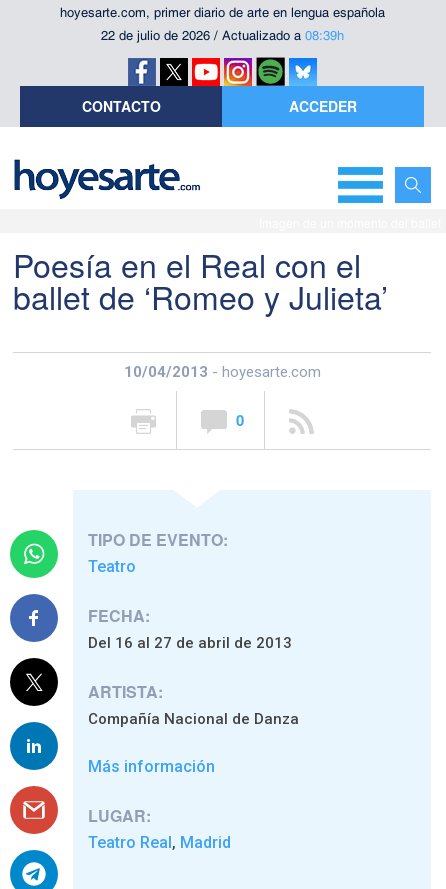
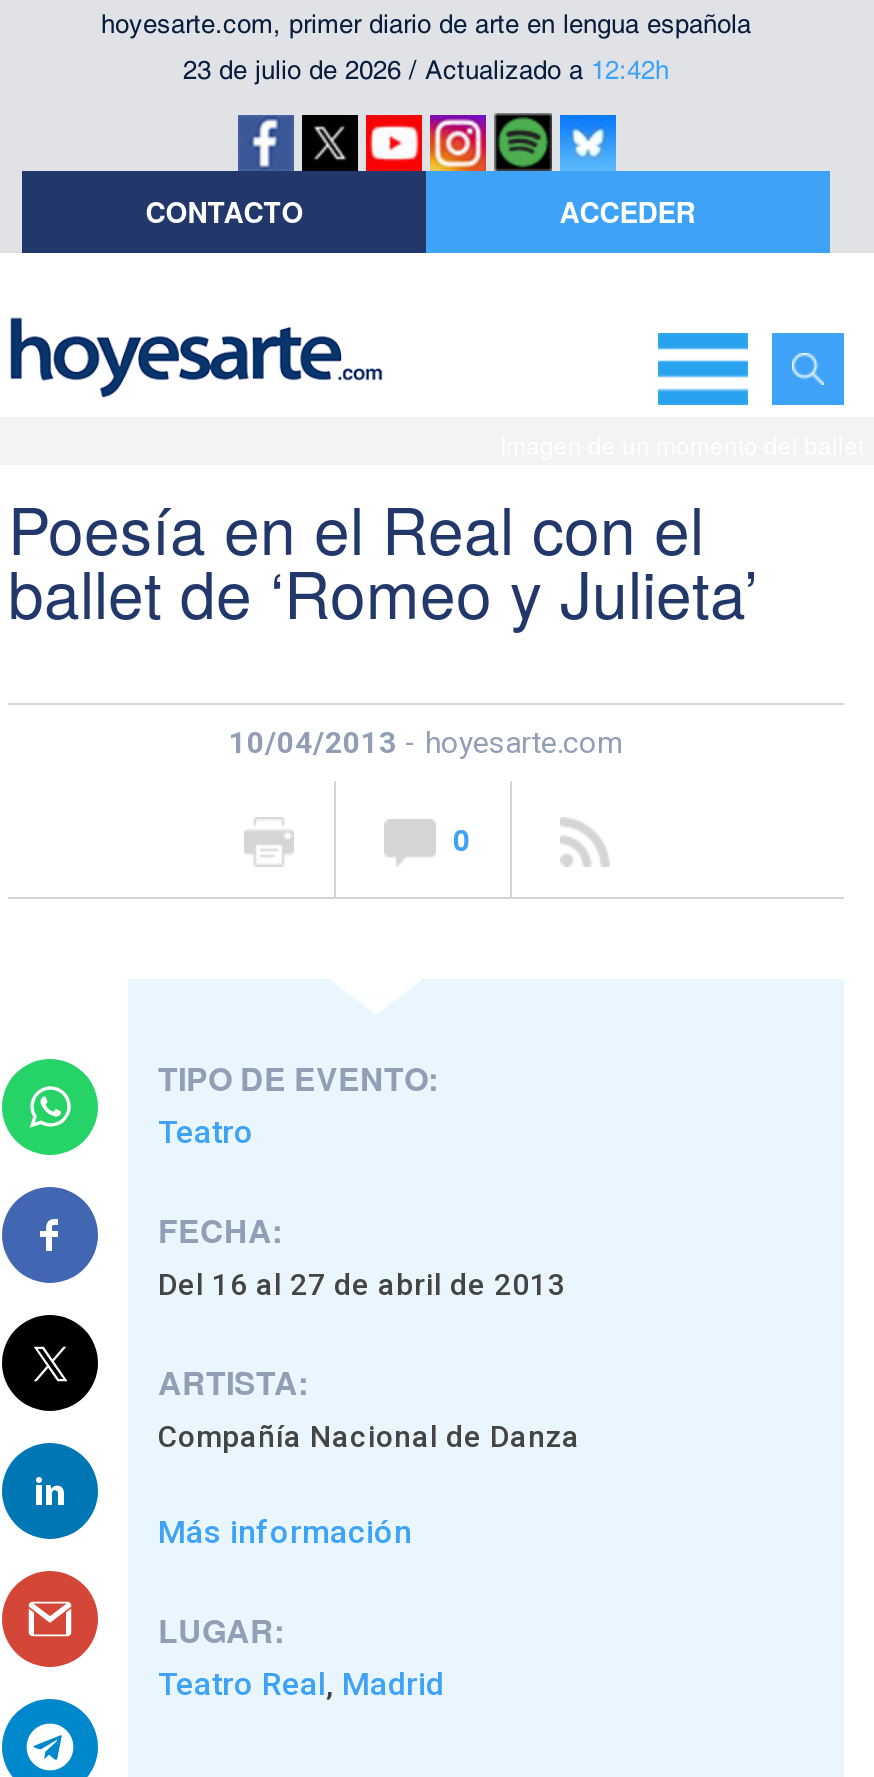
- 22 de julio de 2026 / Actualizado a 08:39h
+ 23 de julio de 2026 / Actualizado a 12:42h
